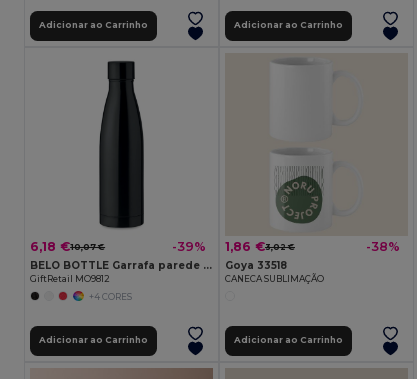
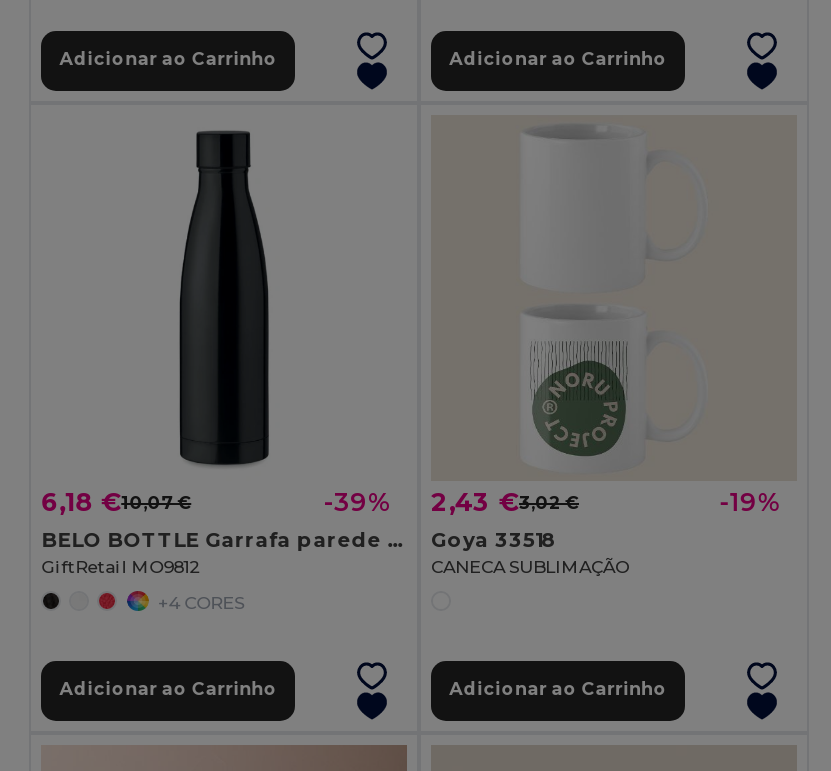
- -39% 1,86 €3,02 €
+ -39% 2,43 €3,02 €

- -38%
+ -19%
